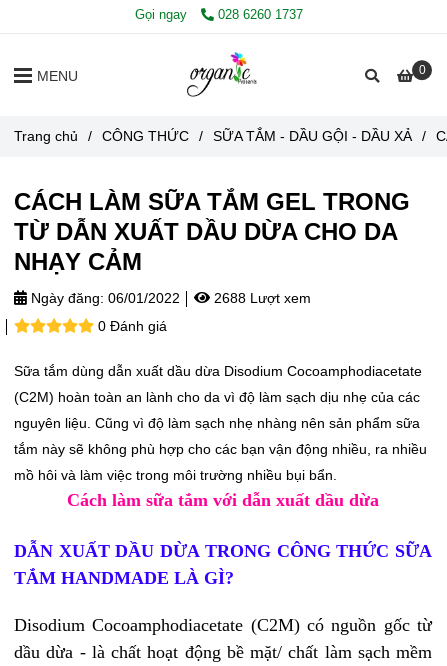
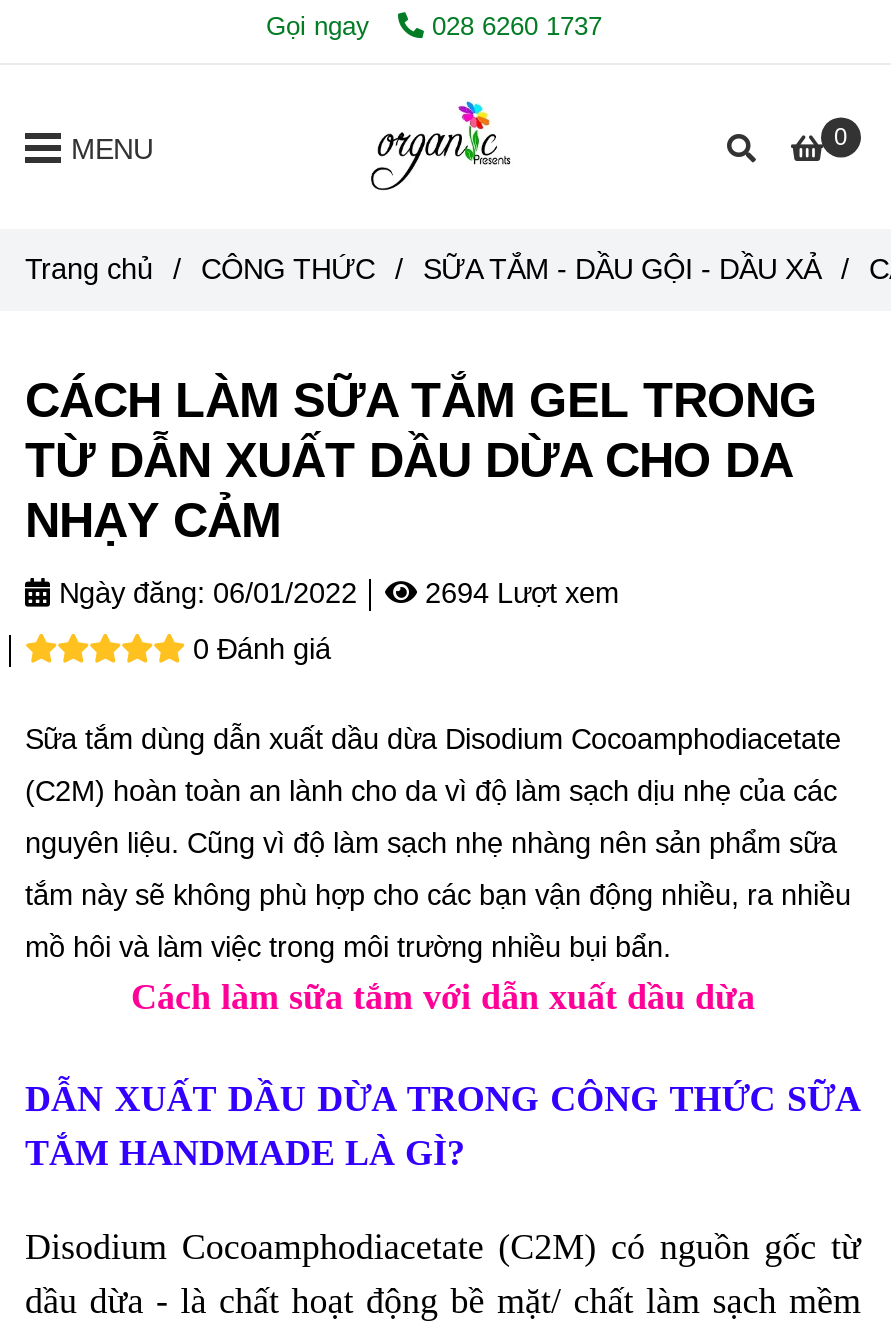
- Ngày đăng: 06/01/2022 2688 Lượt xem
+ Ngày đăng: 06/01/2022 2694 Lượt xem
